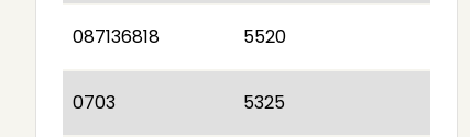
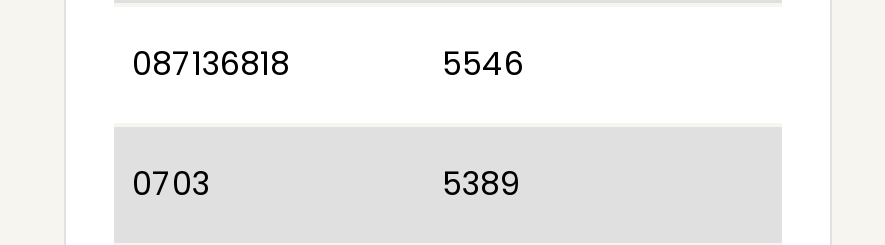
- 5520
+ 5546

- 5325
+ 5389
